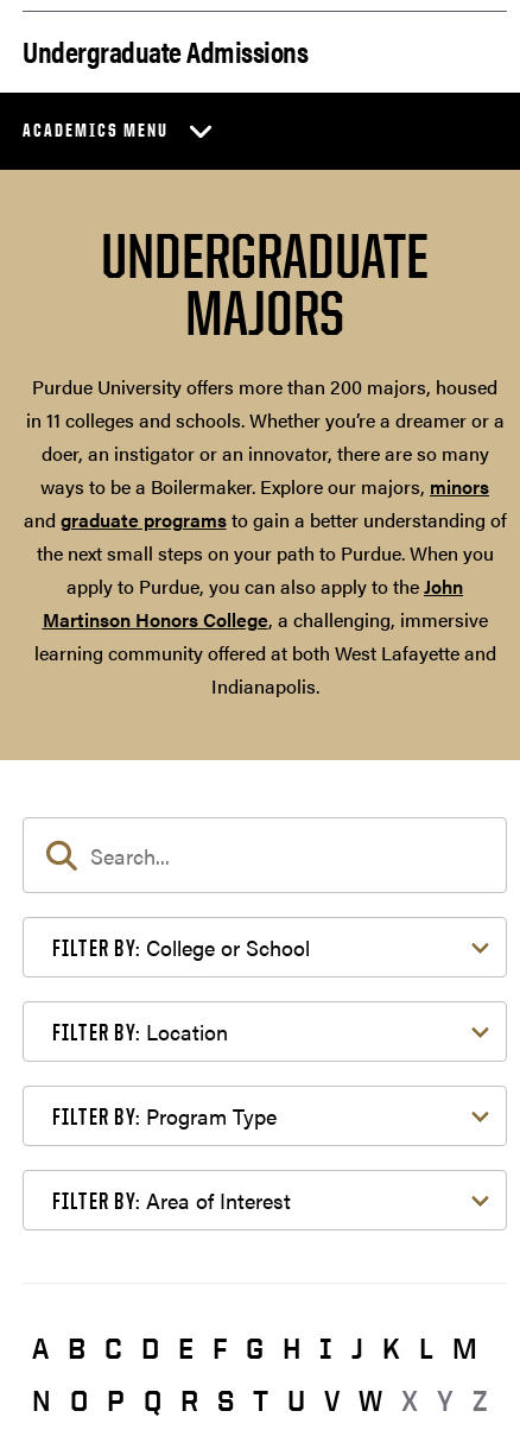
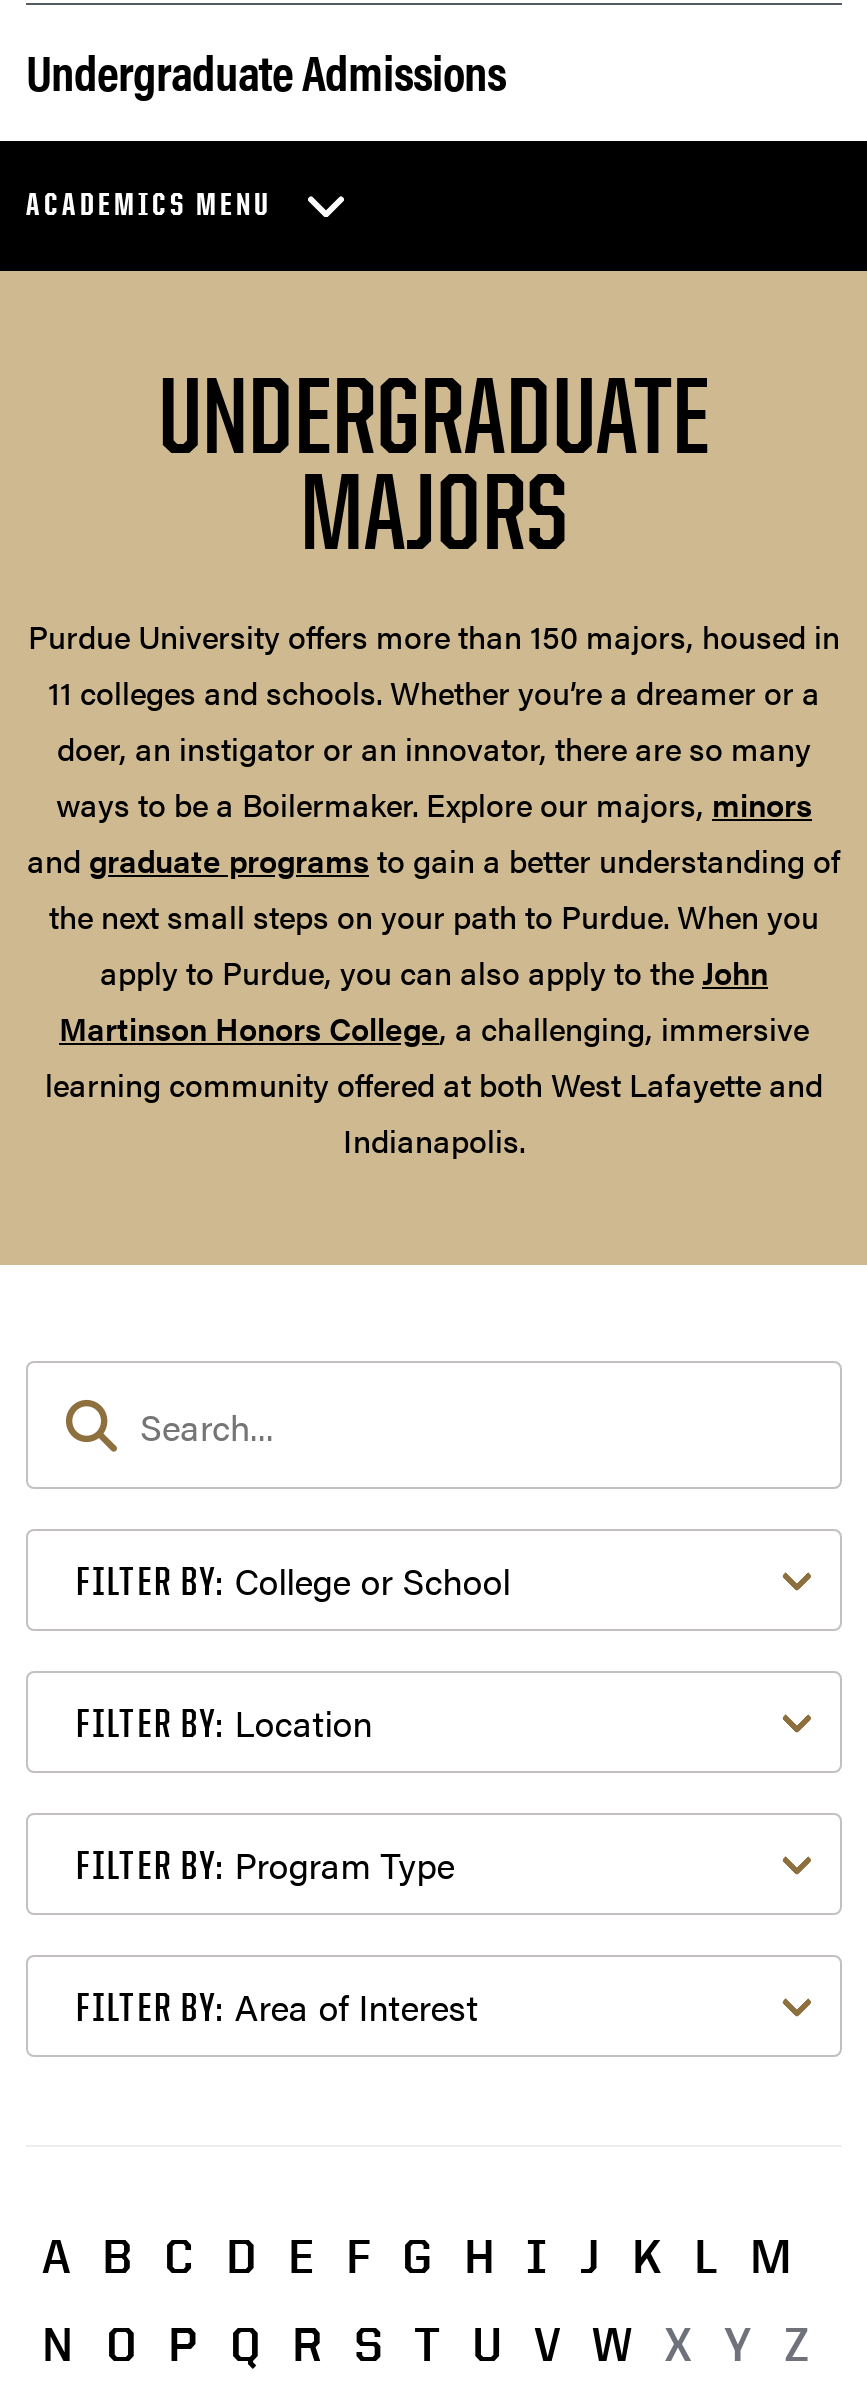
- Purdue University offers more than 200 majors, housed
- in 11 colleges and schools. Whether you’re a dreamer or a
+ Purdue University offers more than 150 majors, housed in
+ 11 colleges and schools. Whether you’re a dreamer or a
